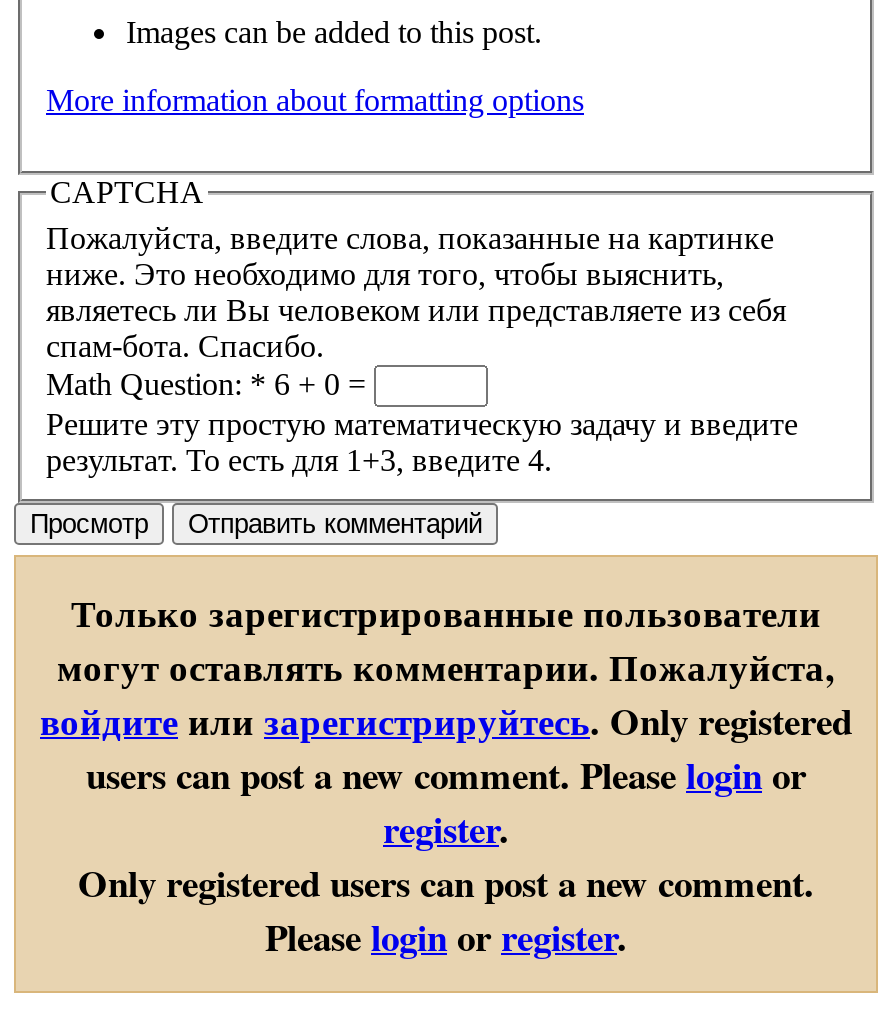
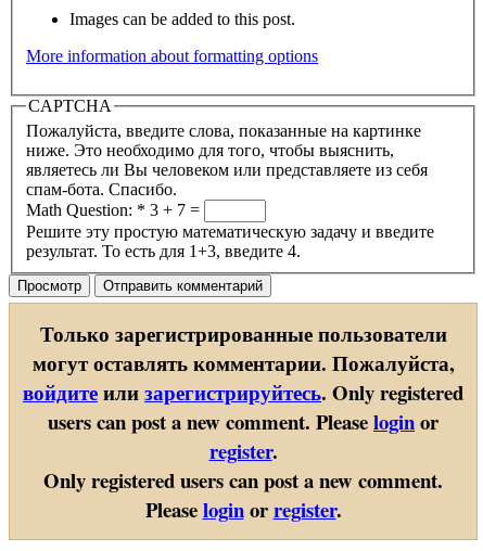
- Math Question: * 6 + 0 =
+ Math Question: * 3 + 7 =
